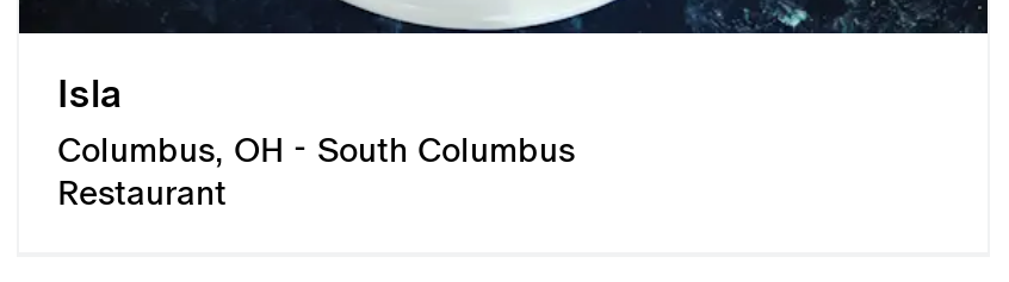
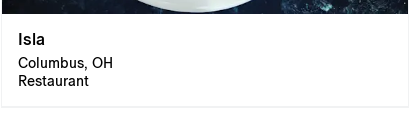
- Columbus, OH - South Columbus
+ Columbus, OH
